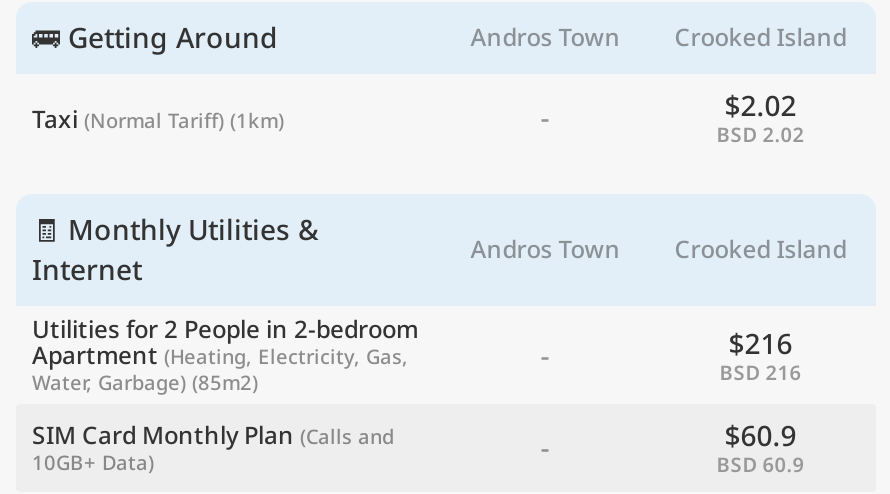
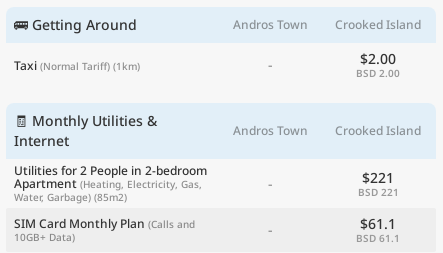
- $2.02
+ $2.00

- BSD 2.02
+ BSD 2.00

- $216
+ $221

- BSD 216
+ BSD 221

- $60.9
+ $61.1

- BSD 60.9
+ BSD 61.1
